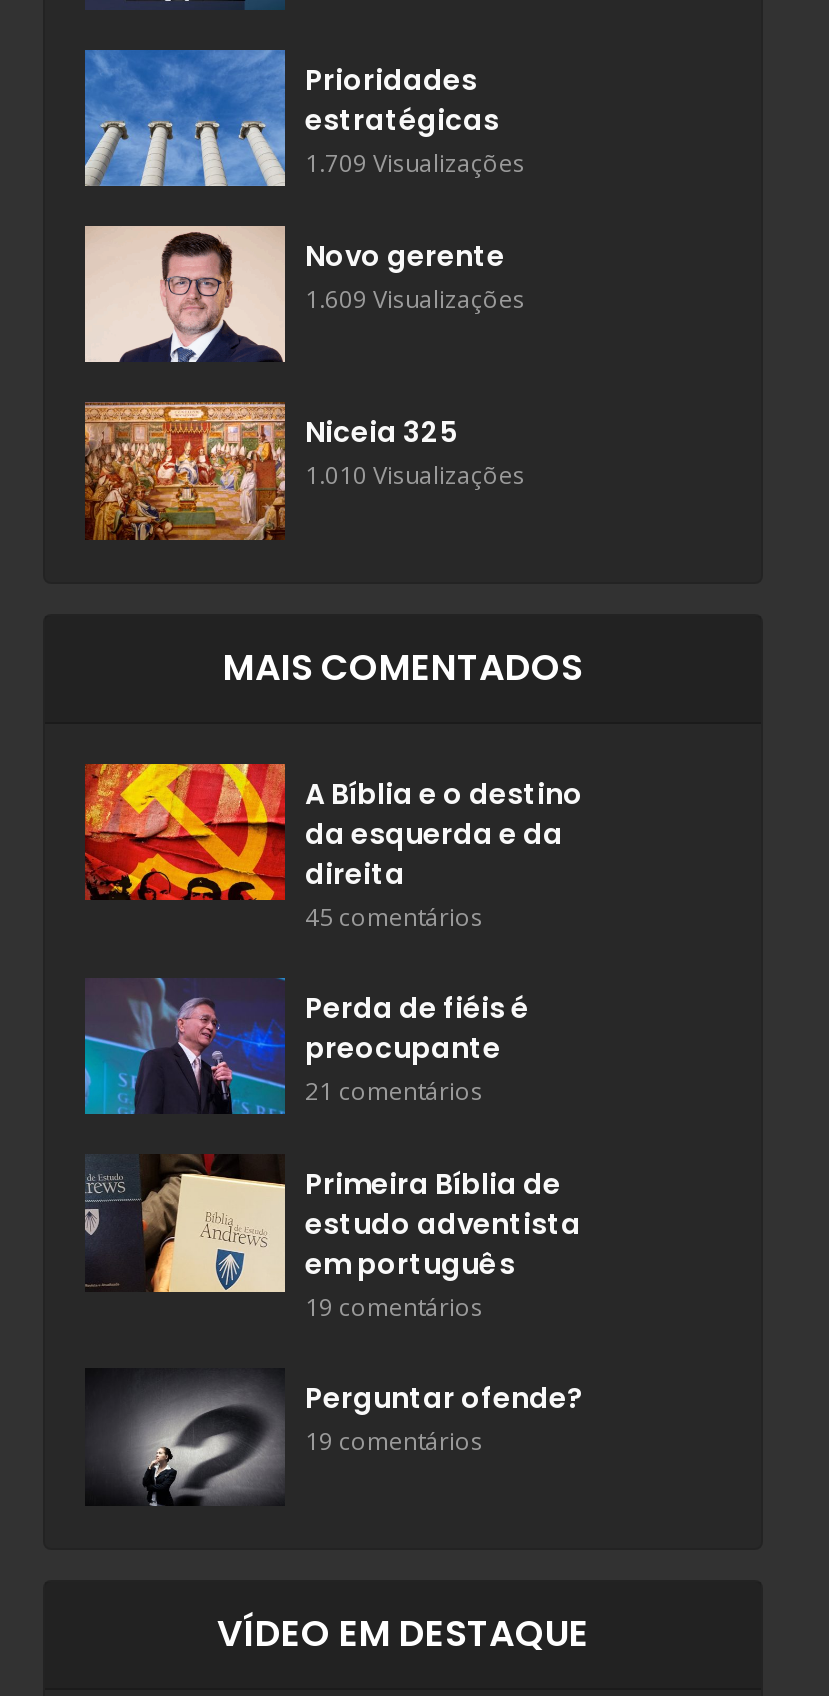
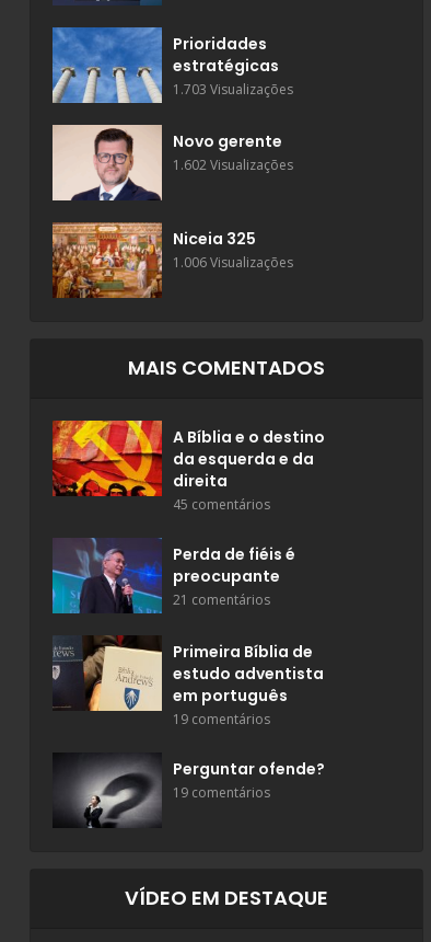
- 1.709 Visualizações
+ 1.703 Visualizações

- 1.609 Visualizações
+ 1.602 Visualizações

- 1.010 Visualizações
+ 1.006 Visualizações
